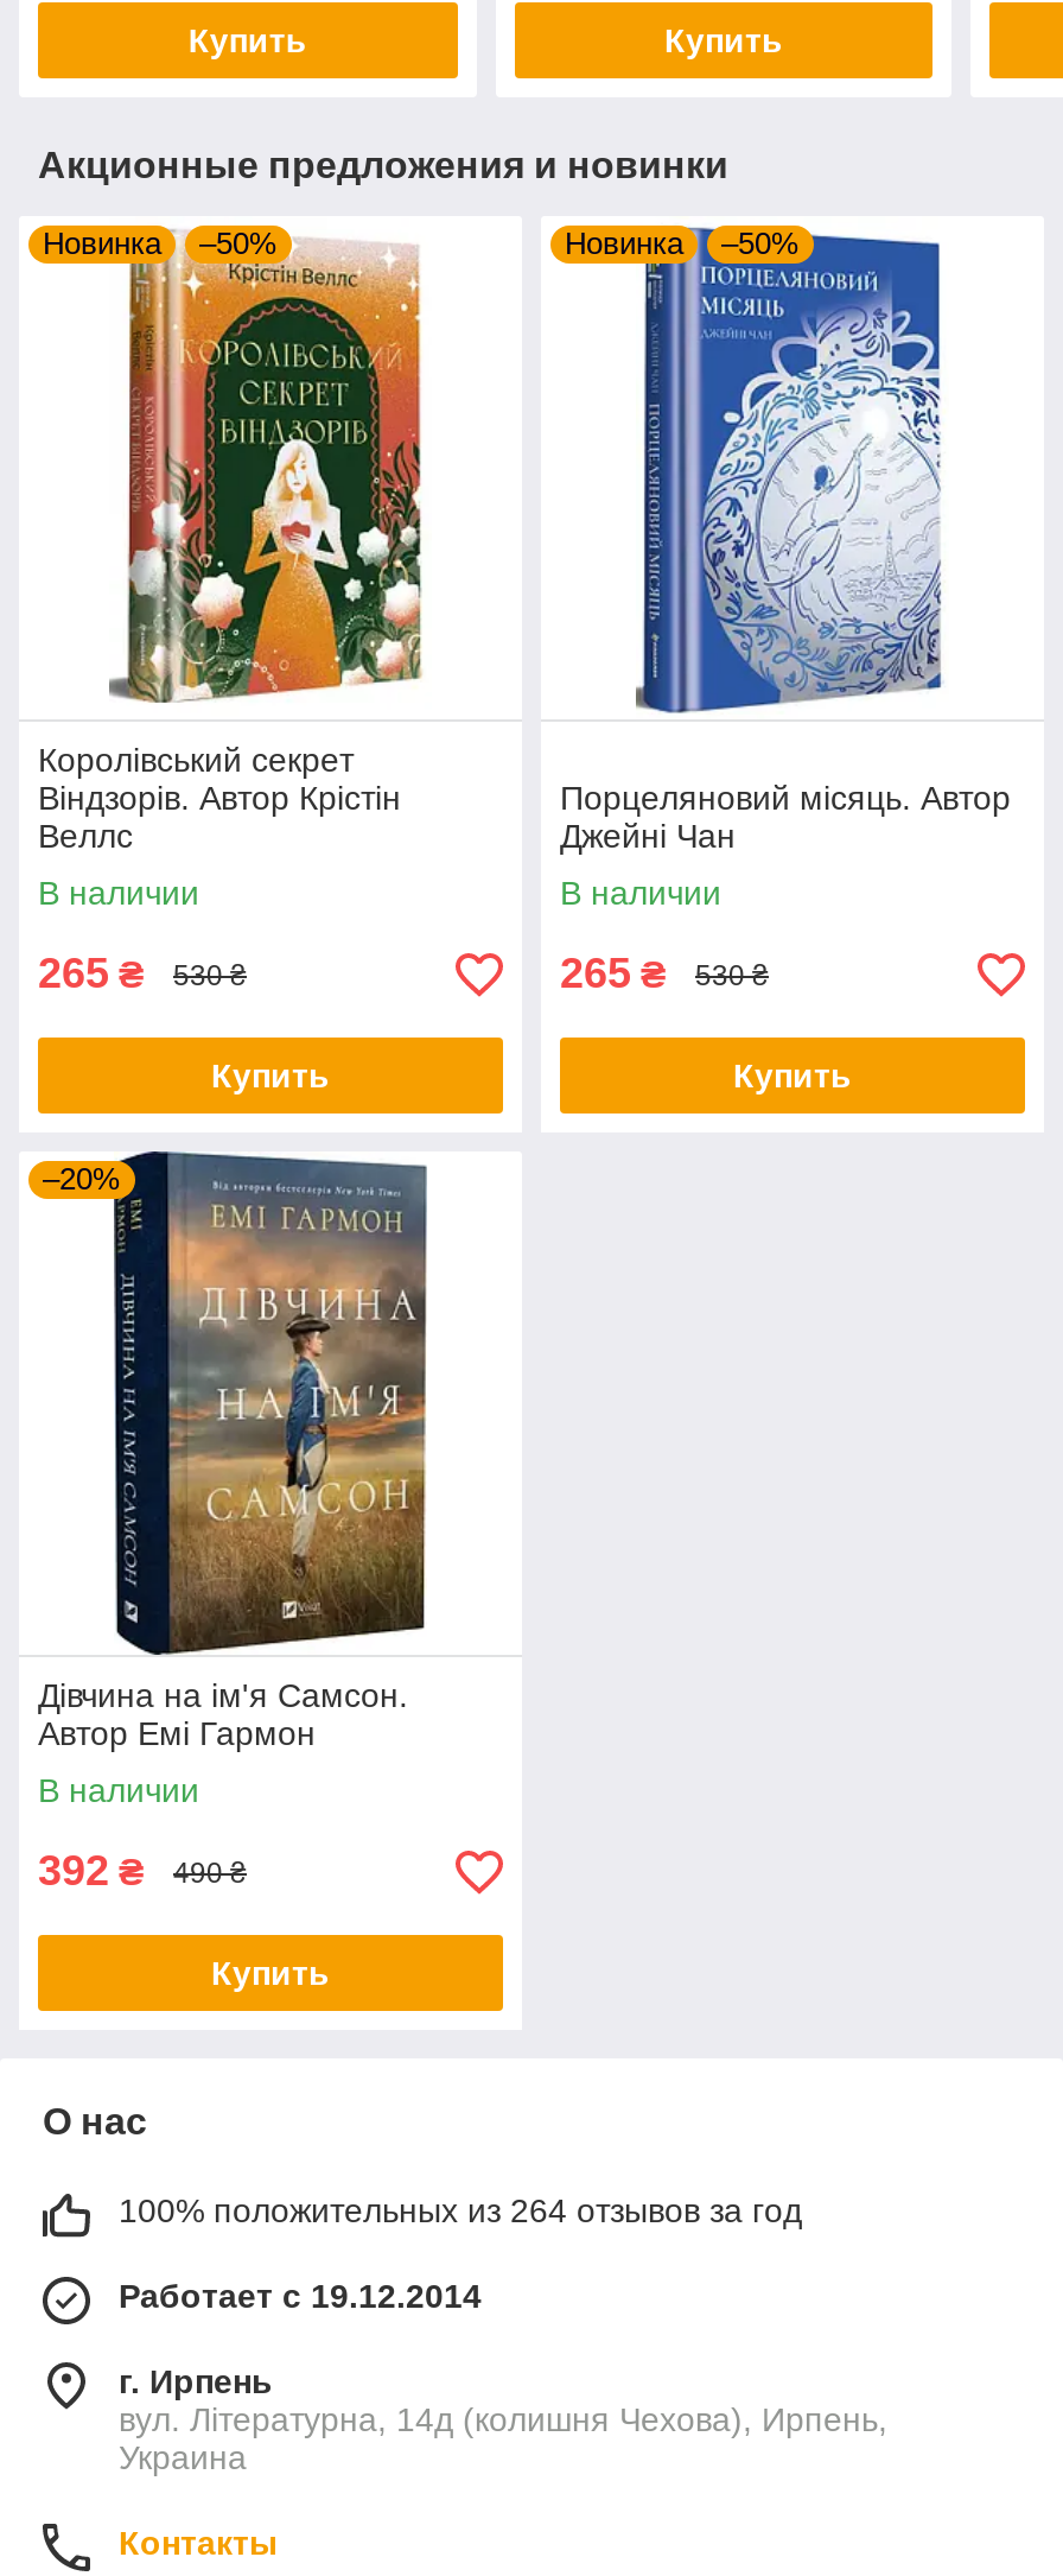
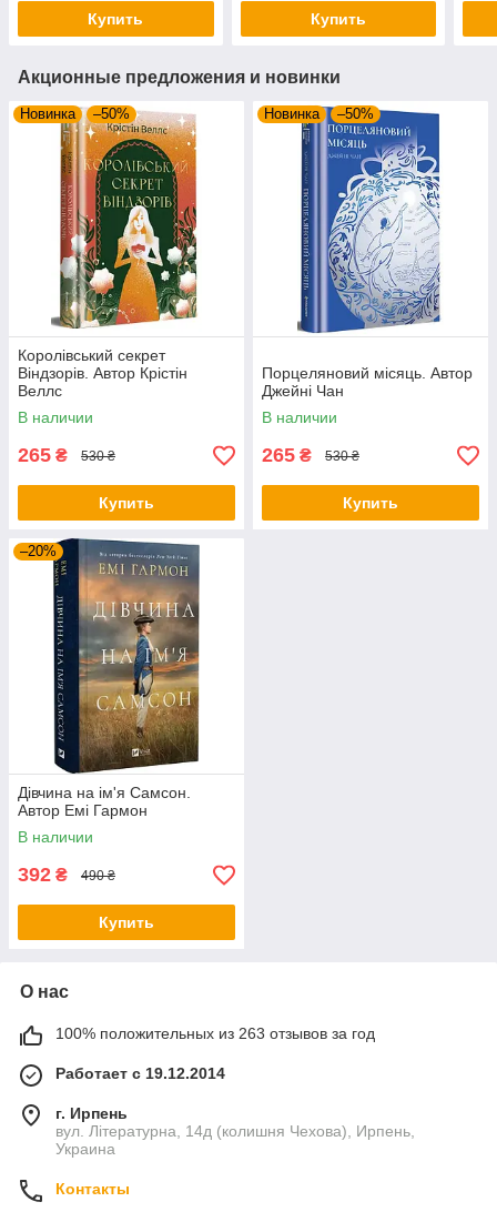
- 100% положительных из 264 отзывов за год
+ 100% положительных из 263 отзывов за год
